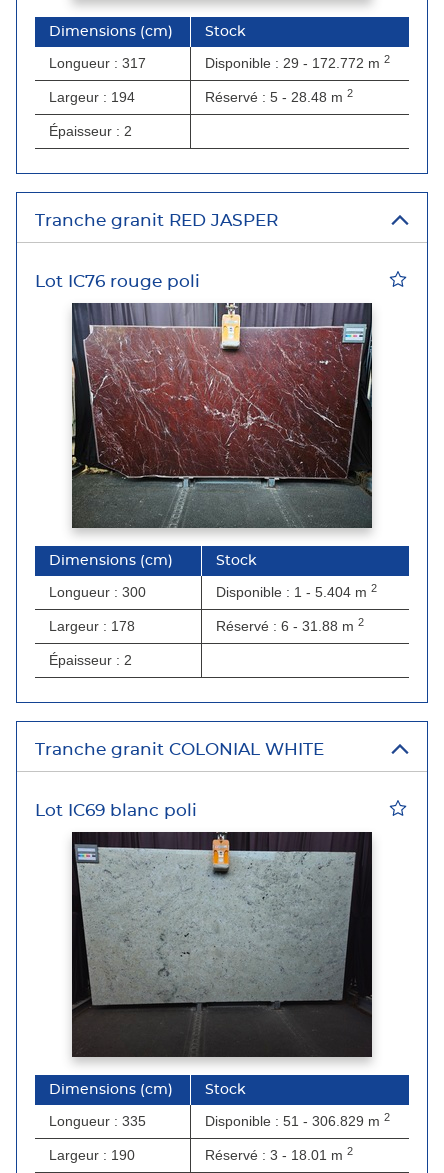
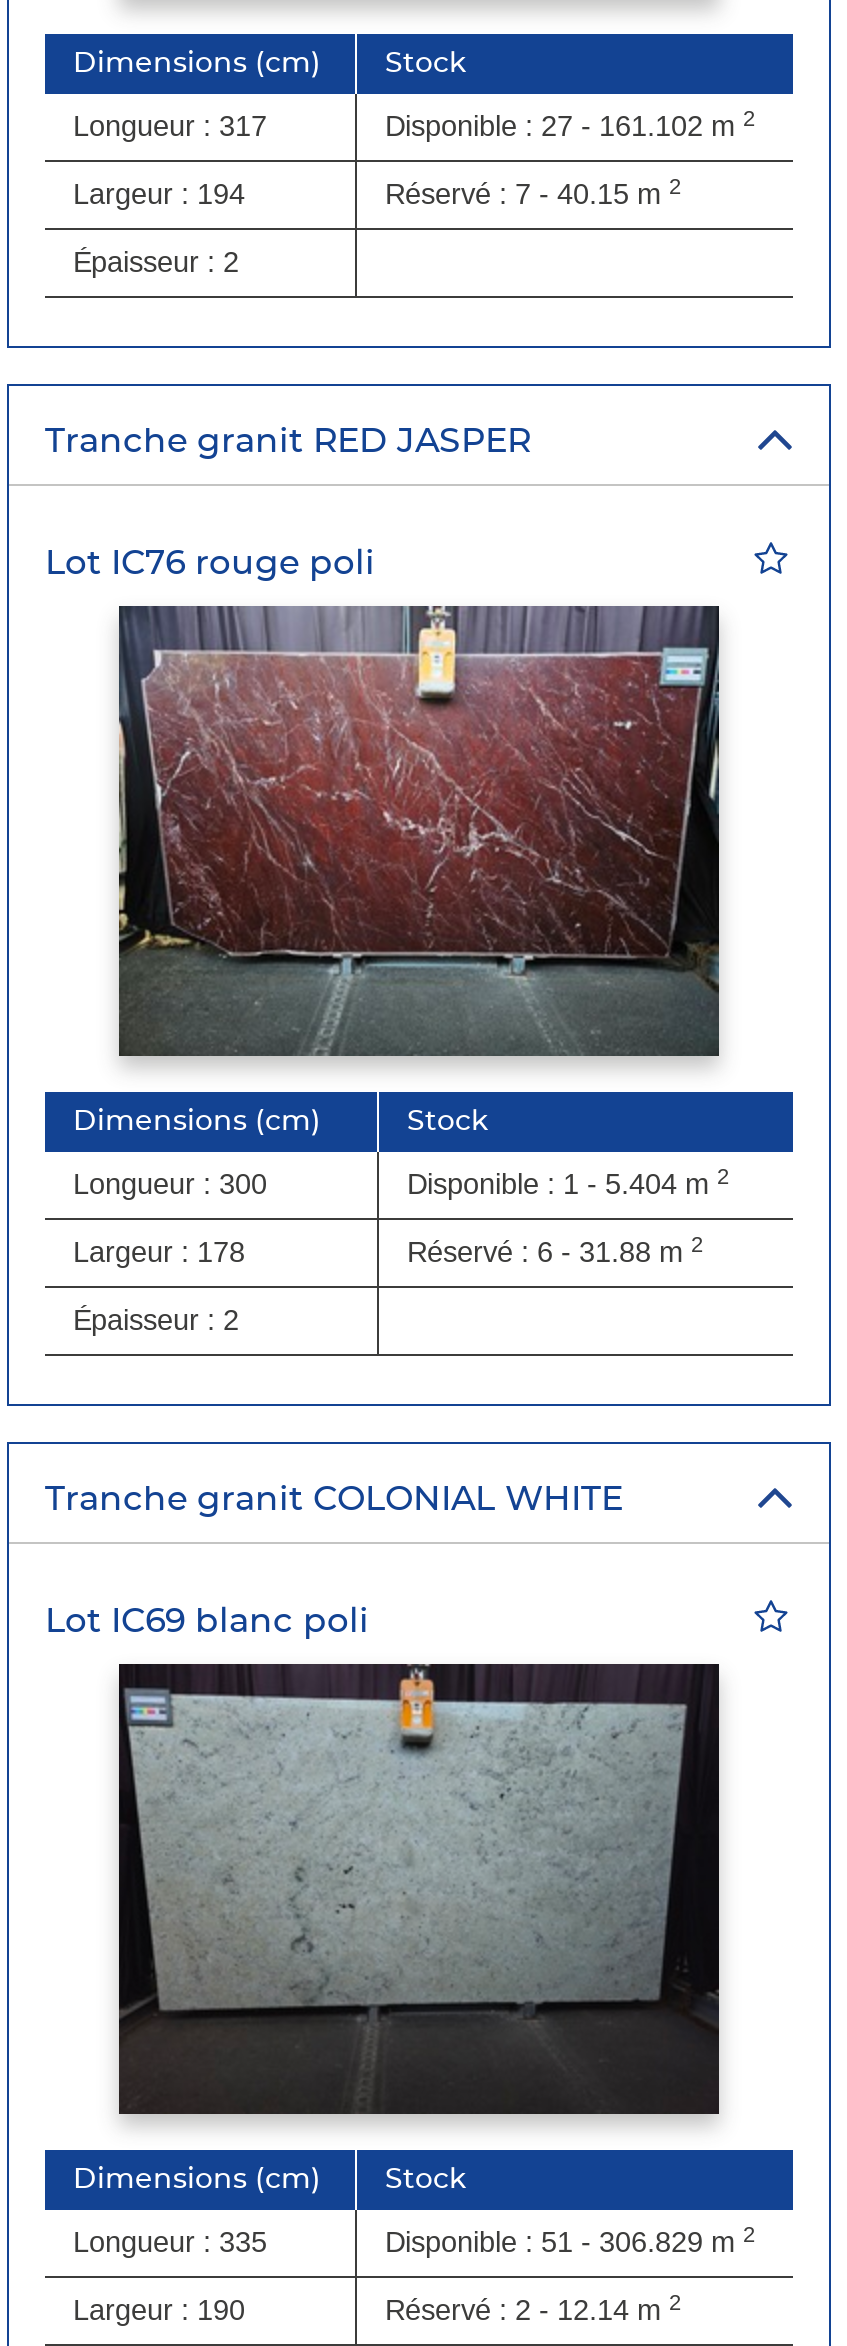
- disponible : 29 - 172.772 m 2
+ disponible : 27 - 161.102 m 2

- réservé : 5 - 28.48 m 2
+ réservé : 7 - 40.15 m 2

- réservé : 3 - 18.01 m 2
+ réservé : 2 - 12.14 m 2
